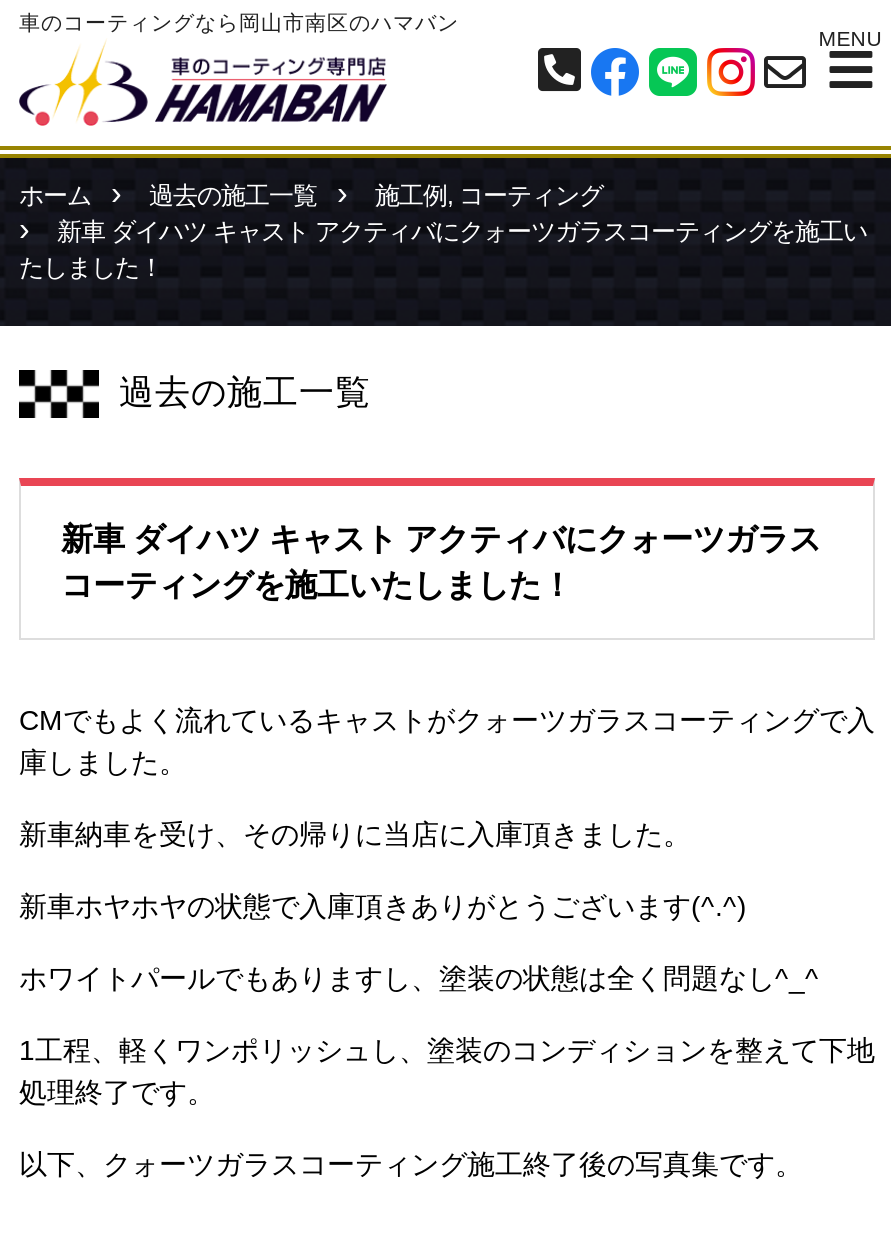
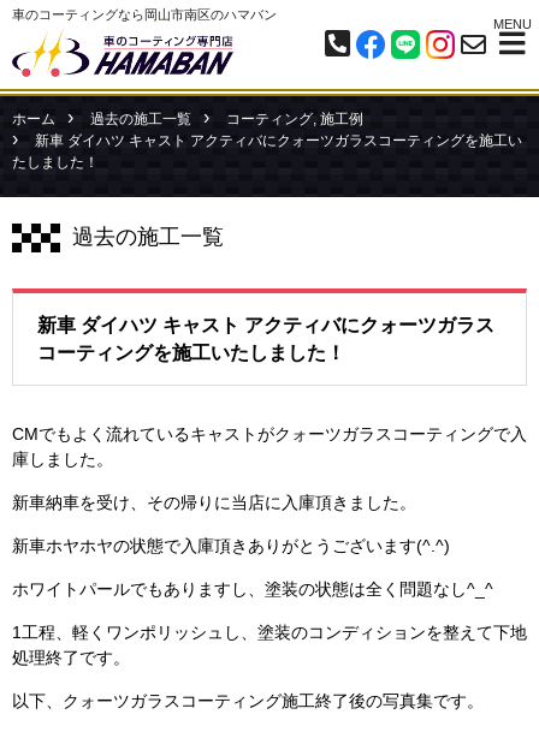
- 施工例,コーティング
+ コーティング,施工例
